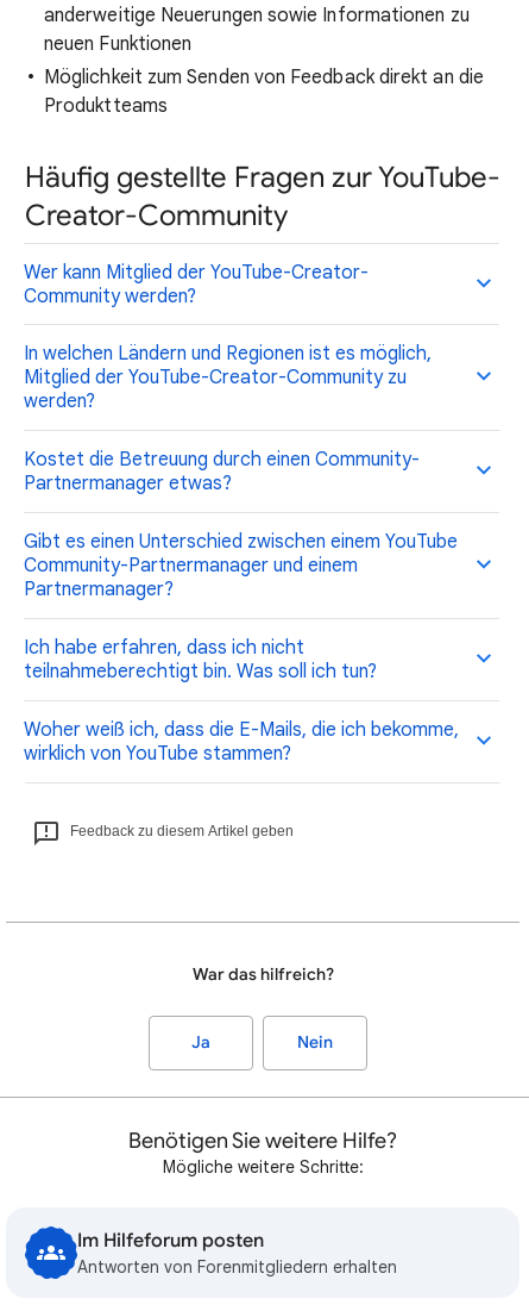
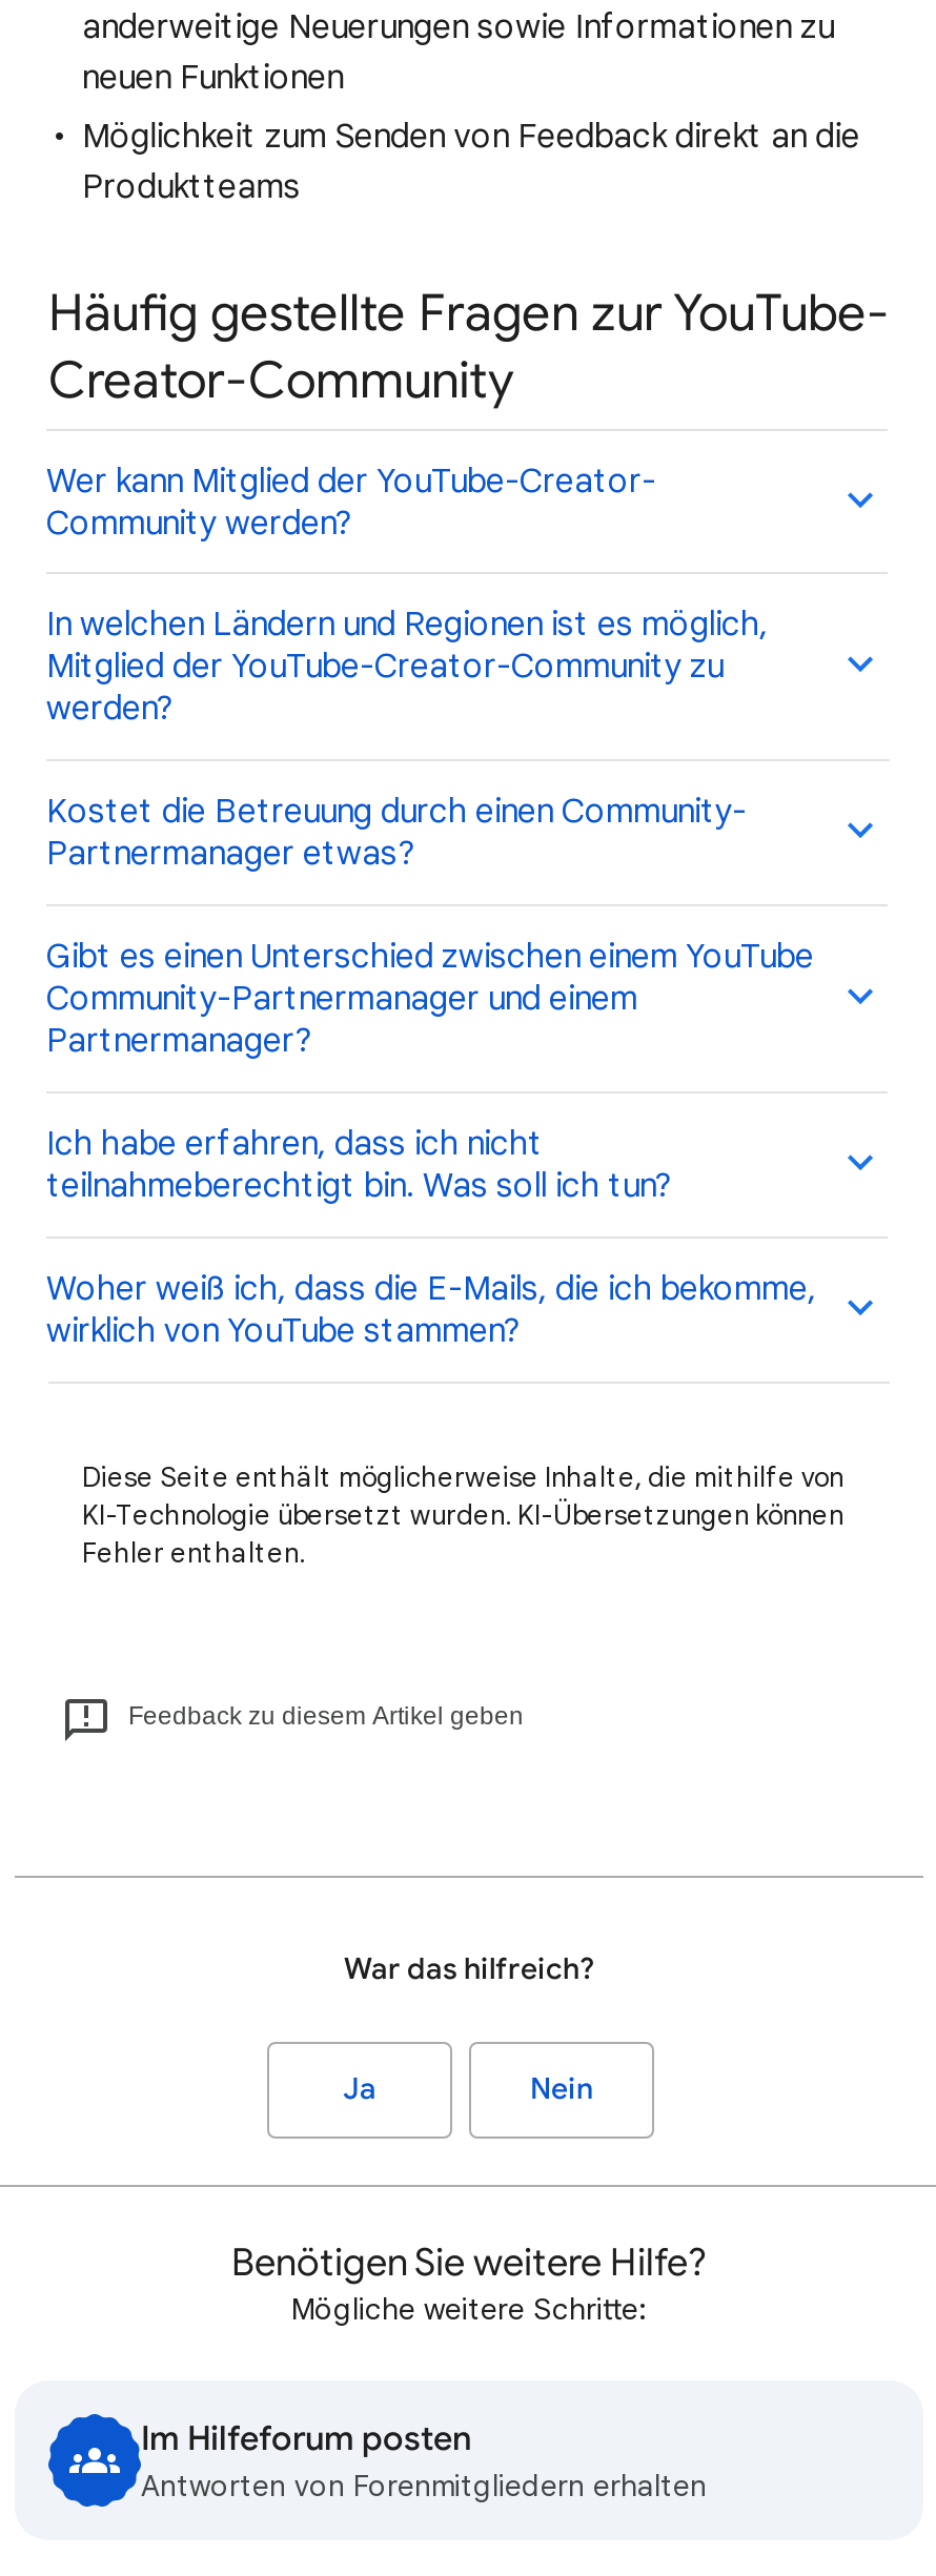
+ Diese Seite enthält möglicherweise Inhalte, die mithilfe von
+ KI-Technologie übersetzt wurden. KI-Übersetzungen können
+ Fehler enthalten.
